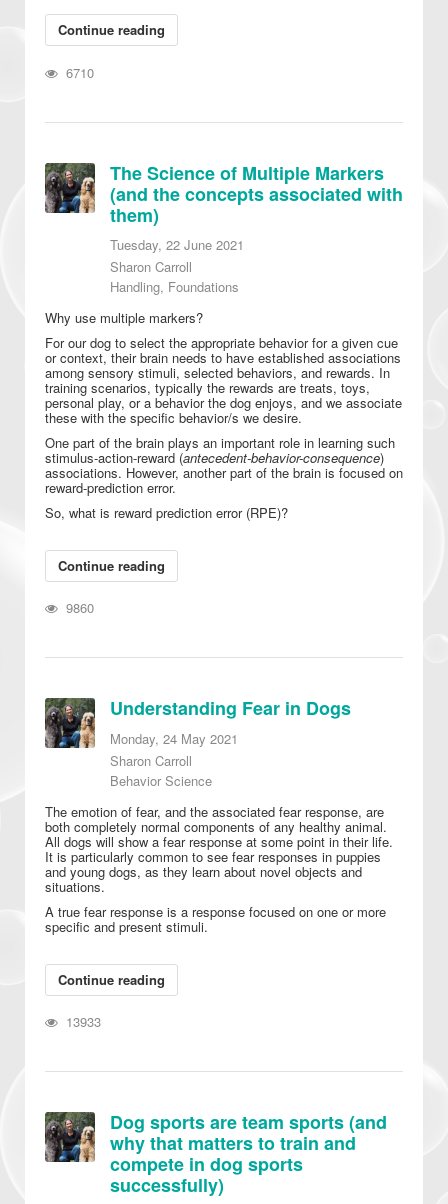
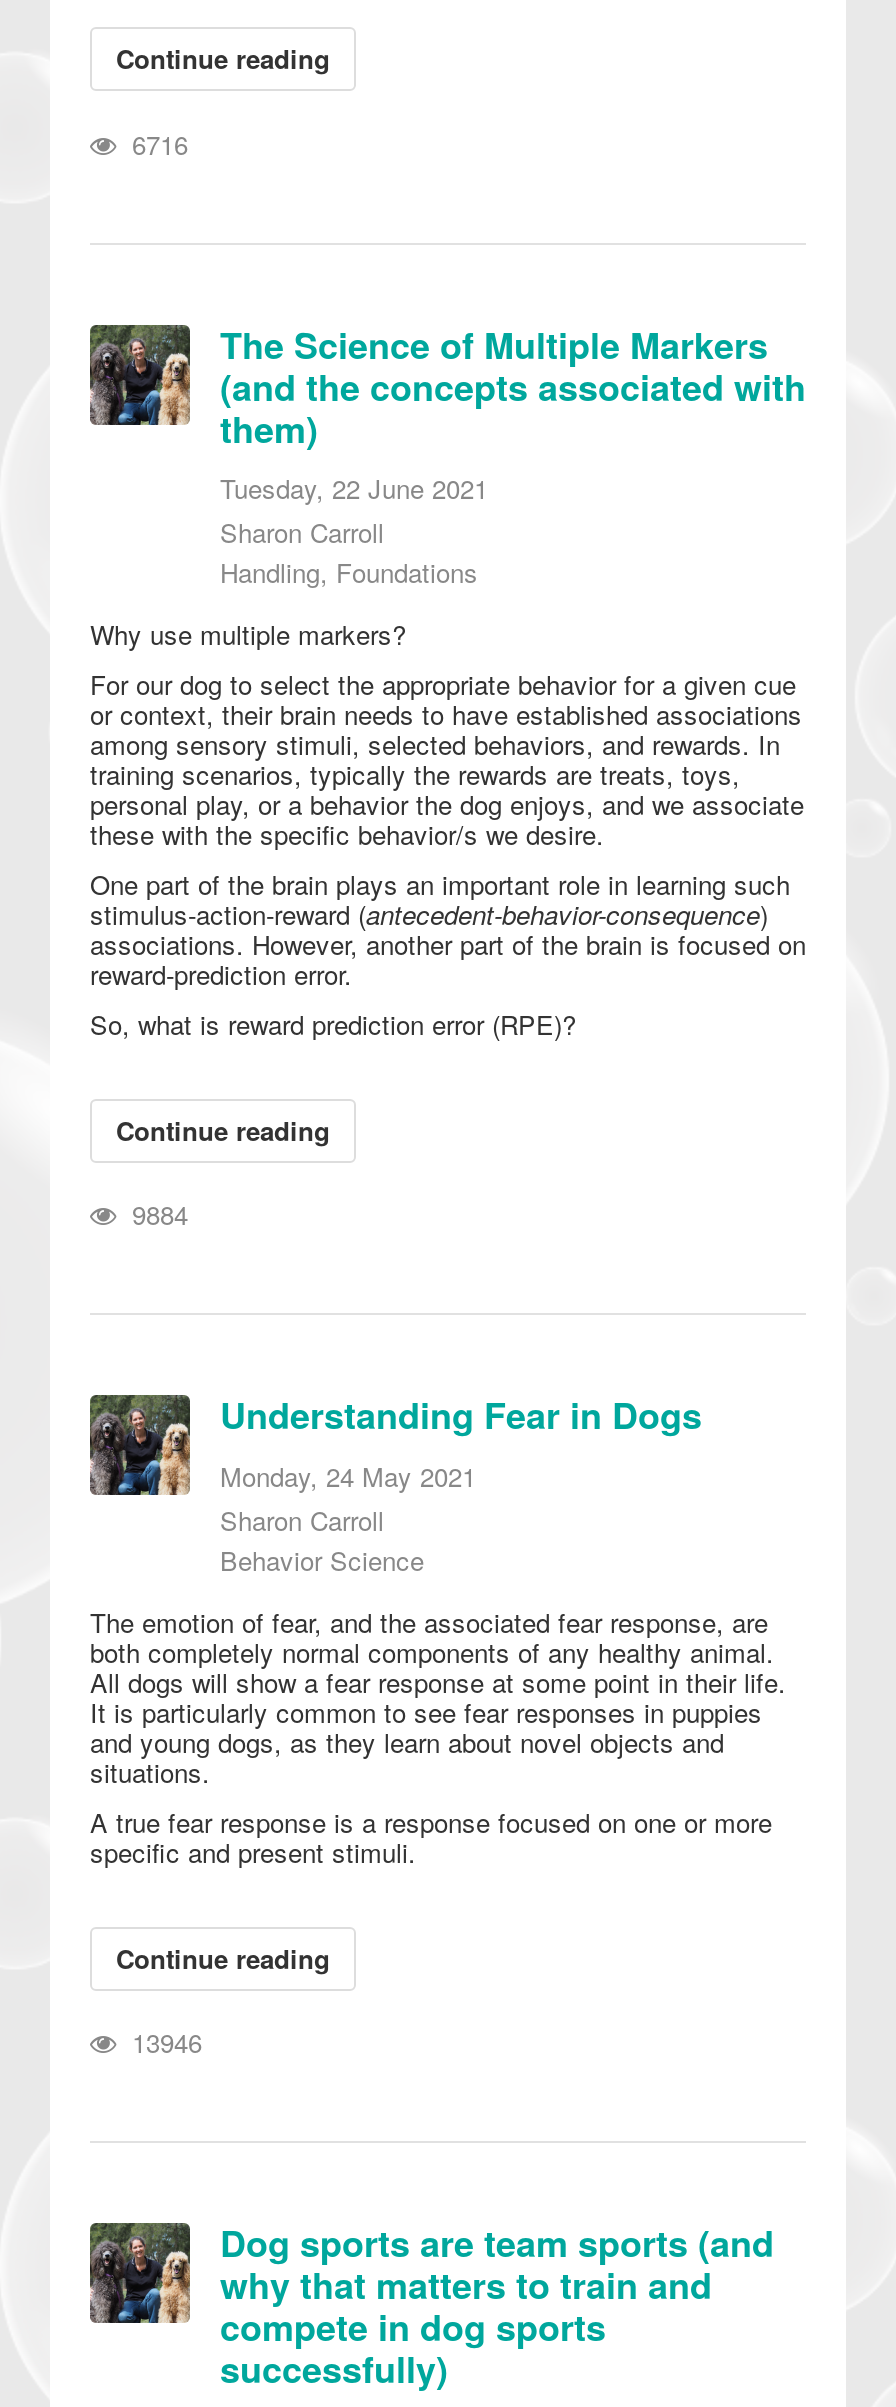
- 6710
+ 6716

- 9860
+ 9884

- 13933
+ 13946
